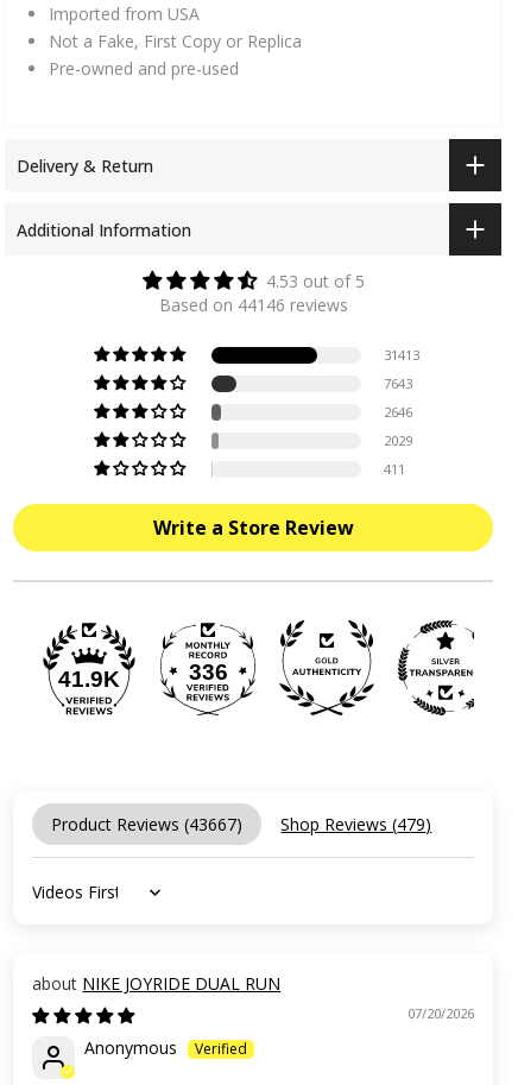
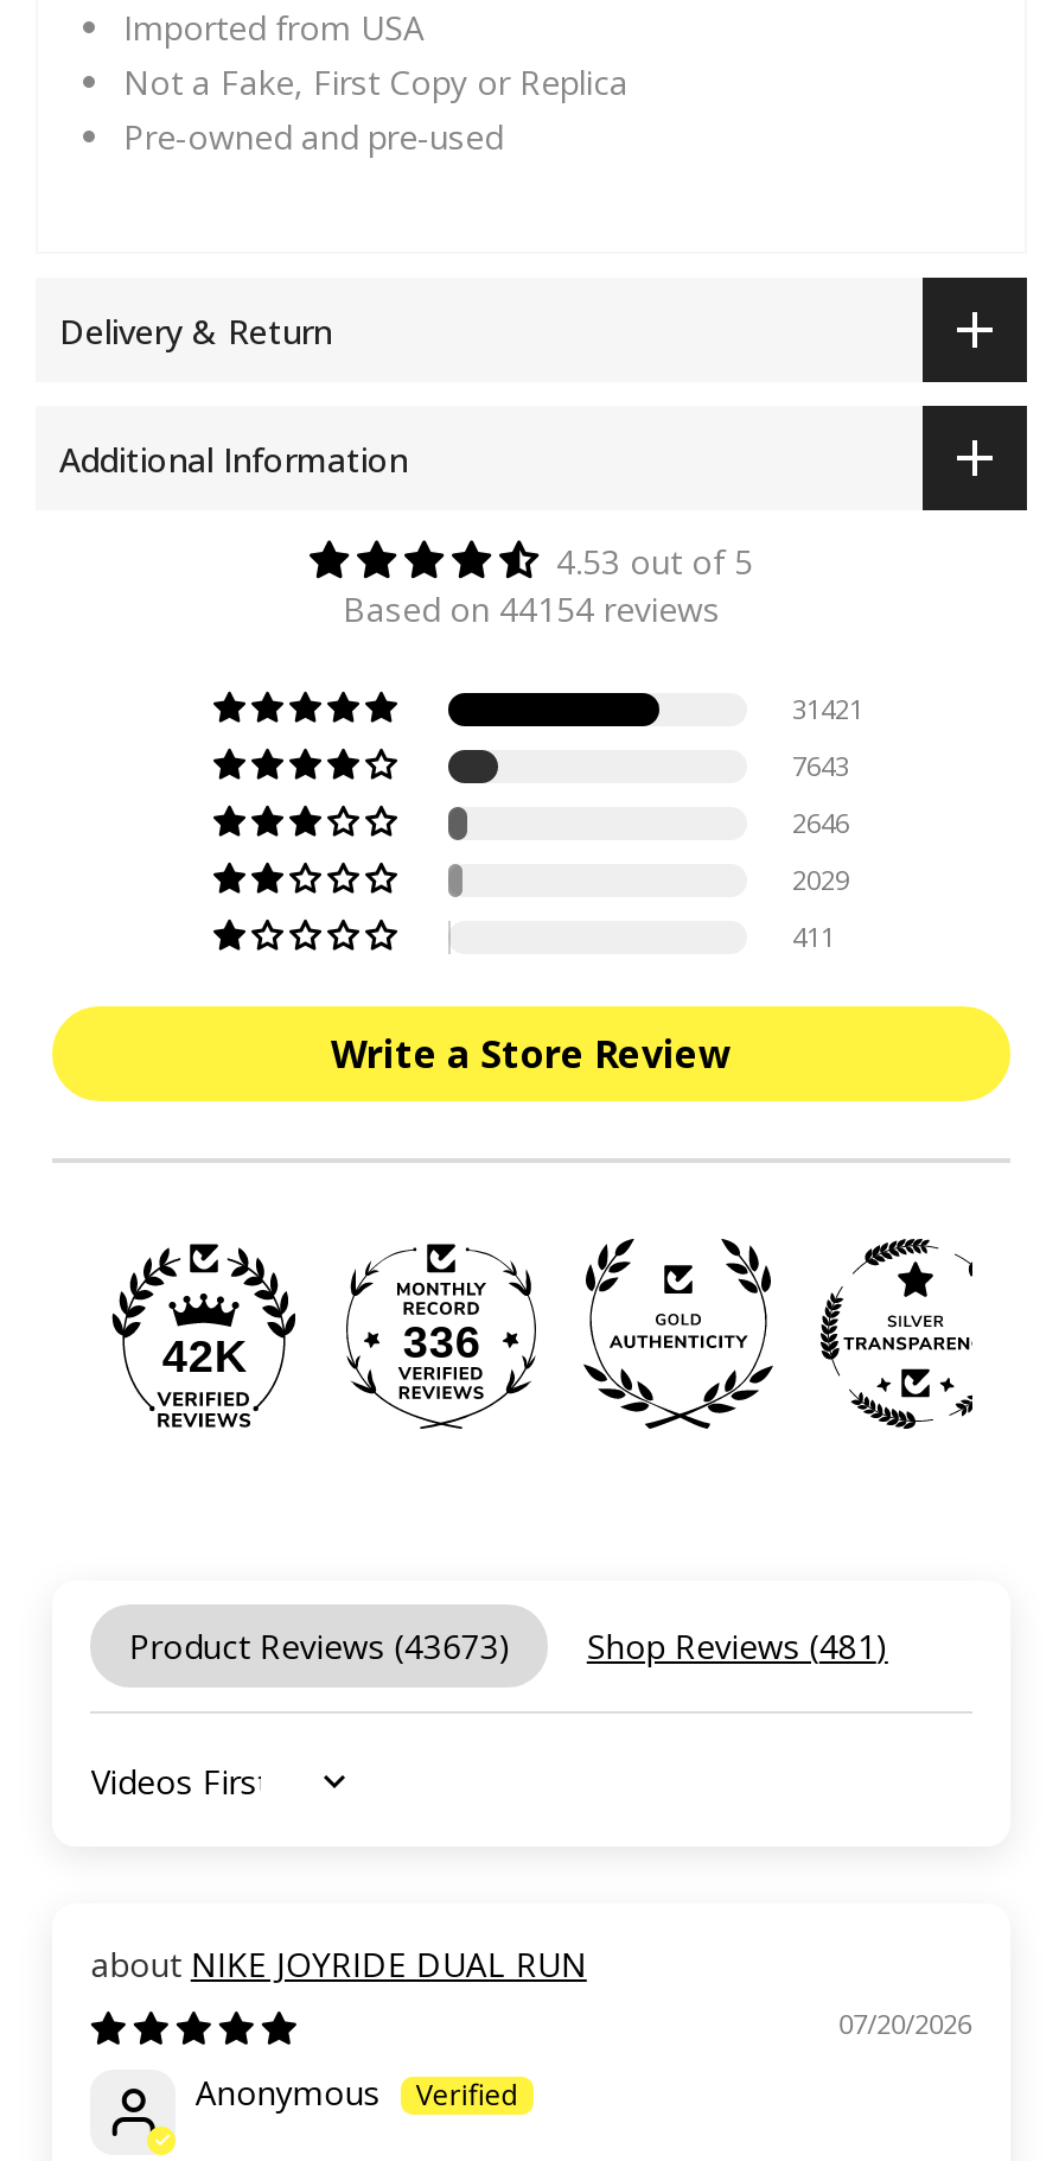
- Based on 44146 reviews
+ Based on 44154 reviews

- 31413
+ 31421

- 41.9K
+ 42K

- Product Reviews (43667)
+ Product Reviews (43673)

- Shop Reviews (479)
+ Shop Reviews (481)
